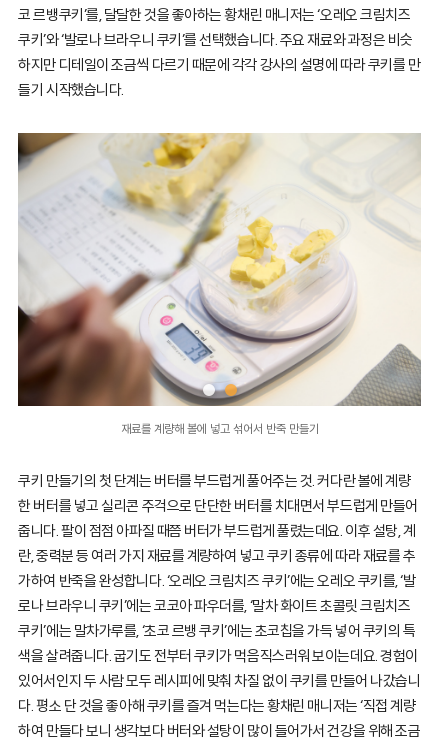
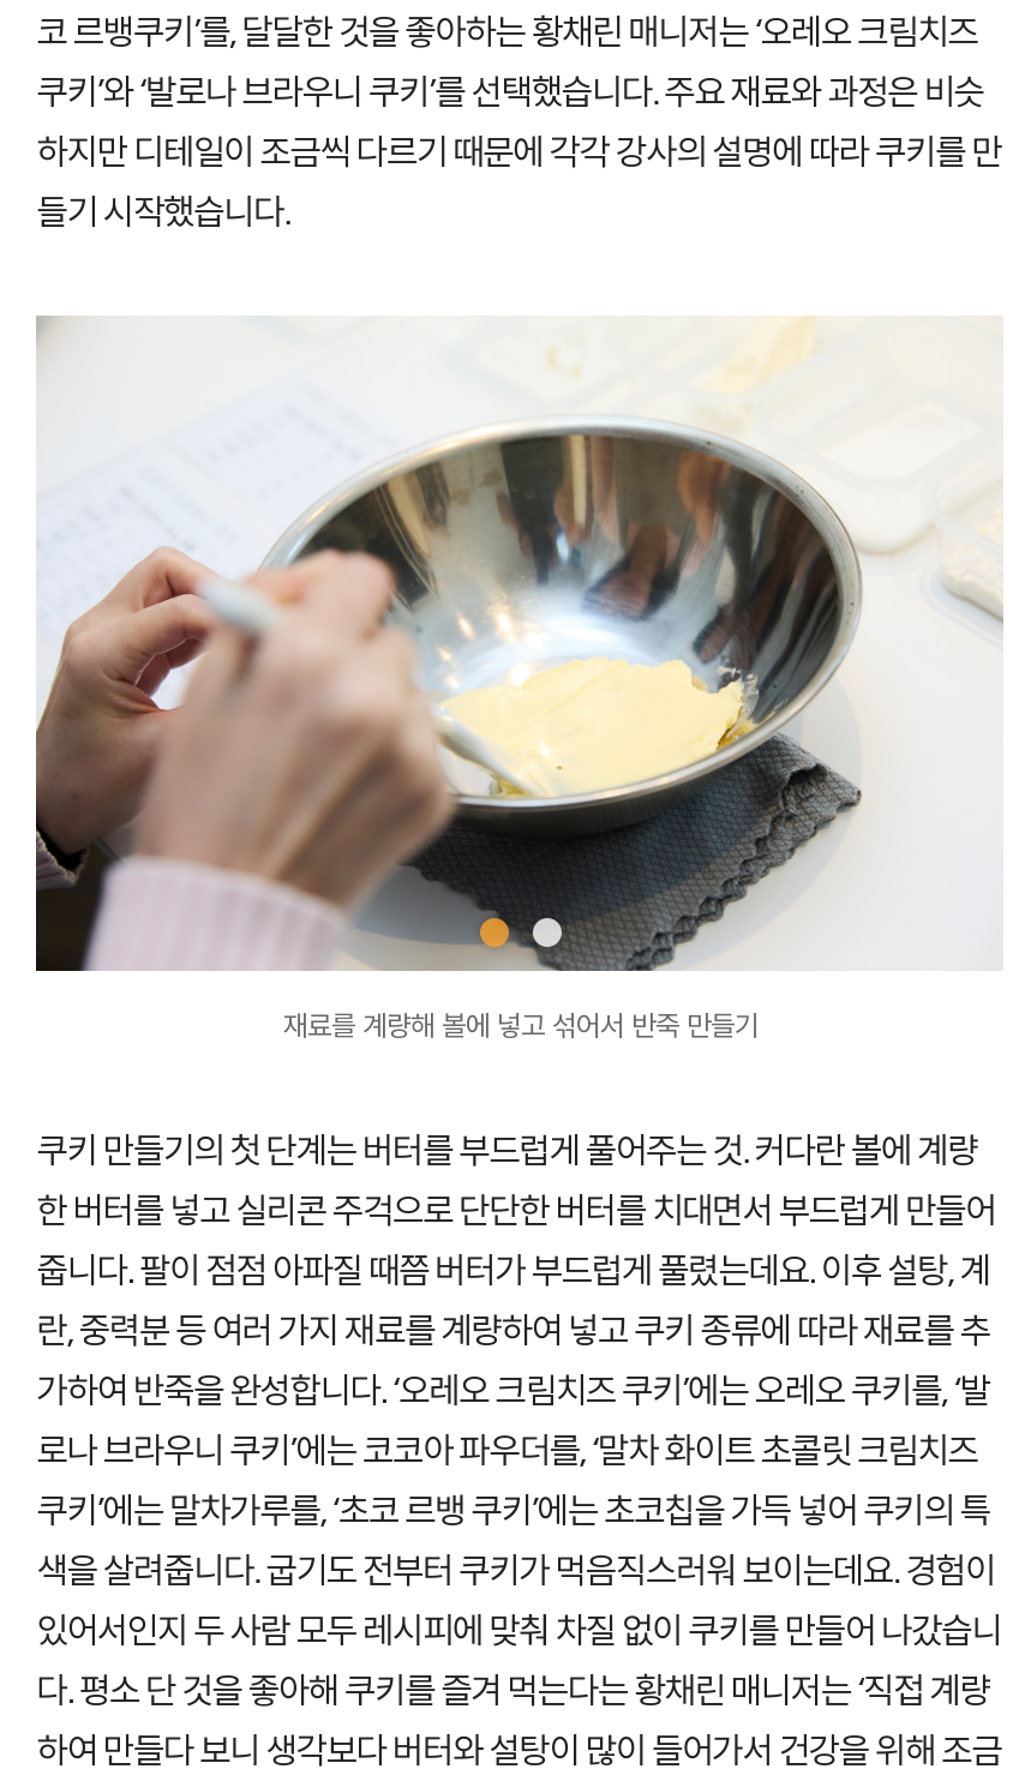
- [image]
+ [image]
